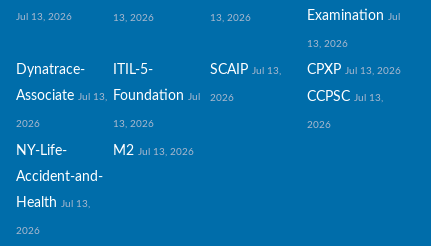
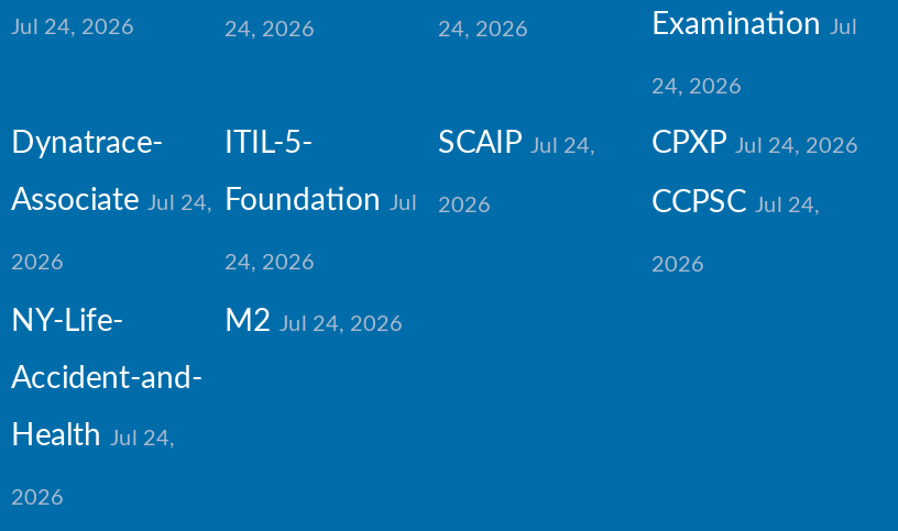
- Jul 13, 2026
+ Jul 24, 2026

- 13, 2026
+ 24, 2026

- 13, 2026
+ 24, 2026

- 13, 2026
+ 24, 2026

- SCAIP Jul 13,
+ SCAIP Jul 24,

- CPXP Jul 13, 2026
+ CPXP Jul 24, 2026

- Associate Jul 13,
+ Associate Jul 24,

- CCPSC Jul 13,
+ CCPSC Jul 24,

- 13, 2026
+ 24, 2026

- M2 Jul 13, 2026
+ M2 Jul 24, 2026

- Health Jul 13,
+ Health Jul 24,
